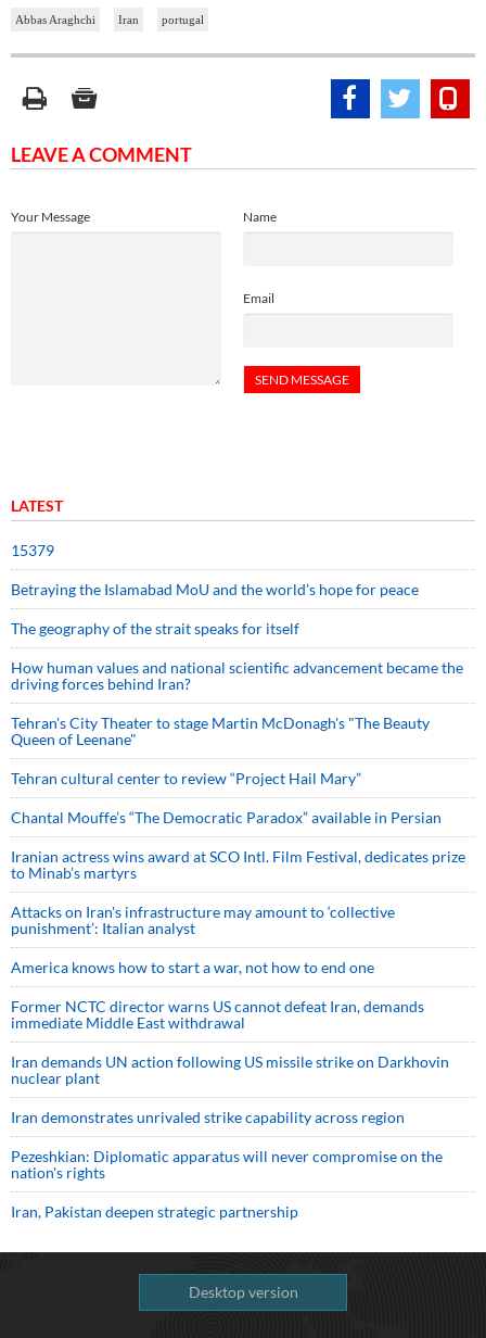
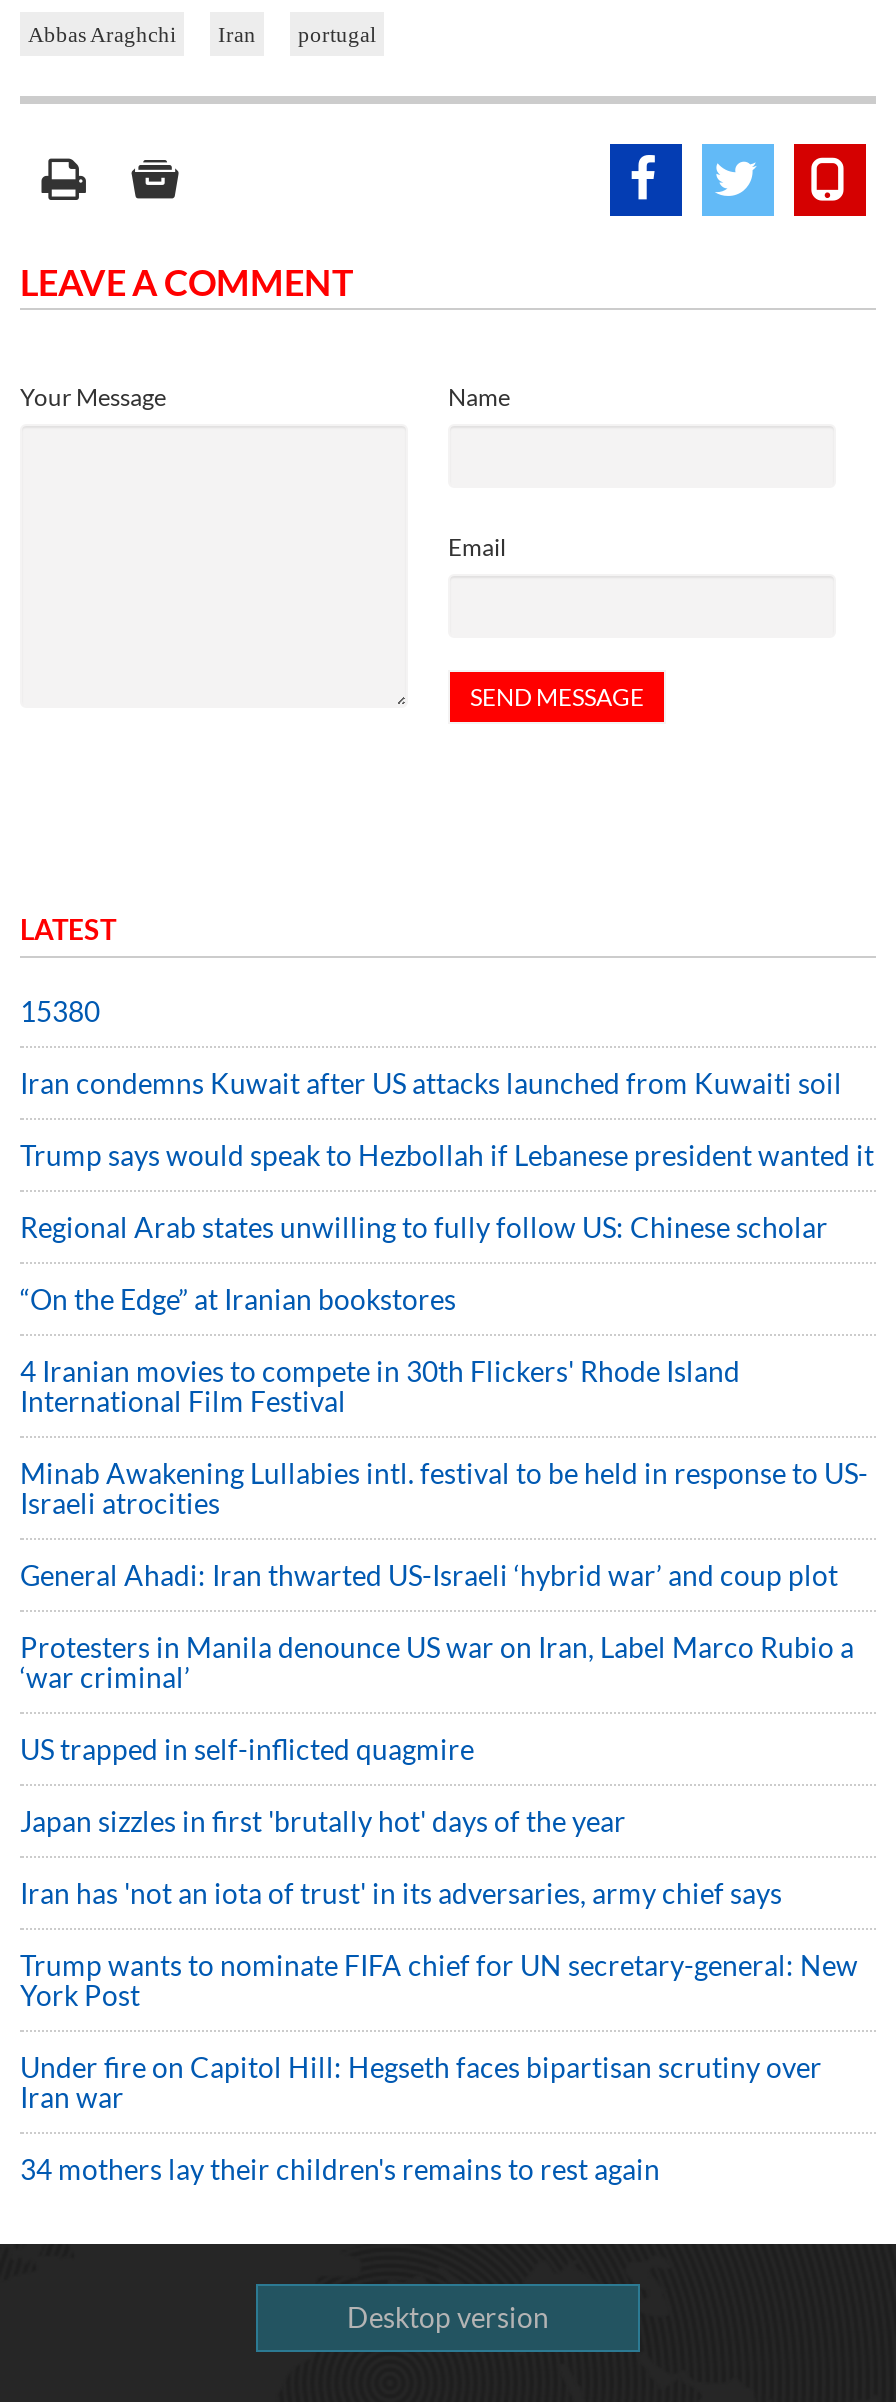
- 15379
+ 15380

- Betraying the Islamabad MoU and the world’s hope for peace
+ Iran condemns Kuwait after US attacks launched from Kuwaiti soil

- The geography of the strait speaks for itself
+ Trump says would speak to Hezbollah if Lebanese president wanted it

- How human values and national scientific advancement became the
- driving forces behind Iran?
+ Regional Arab states unwilling to fully follow US: Chinese scholar

- Tehran's City Theater to stage Martin McDonagh's "The Beauty
- Queen of Leenane"
+ “On the Edge” at Iranian bookstores

- Tehran cultural center to review “Project Hail Mary”
+ 4 Iranian movies to compete in 30th Flickers' Rhode Island
+ International Film Festival

- Chantal Mouffe’s “The Democratic Paradox” available in Persian
+ Minab Awakening Lullabies intl. festival to be held in response to US-
+ Israeli atrocities

- Iranian actress wins award at SCO Intl. Film Festival, dedicates prize
- to Minab’s martyrs
+ General Ahadi: Iran thwarted US-Israeli ‘hybrid war’ and coup plot

- Attacks on Iran's infrastructure may amount to ‘collective
- punishment’: Italian analyst
+ Protesters in Manila denounce US war on Iran, Label Marco Rubio a
+ ‘war criminal’

- America knows how to start a war, not how to end one
+ US trapped in self-inflicted quagmire

- Former NCTC director warns US cannot defeat Iran, demands
- immediate Middle East withdrawal
+ Japan sizzles in first 'brutally hot' days of the year

- Iran demands UN action following US missile strike on Darkhovin
- nuclear plant
+ Iran has 'not an iota of trust' in its adversaries, army chief says

- Iran demonstrates unrivaled strike capability across region
+ Trump wants to nominate FIFA chief for UN secretary-general: New
+ York Post

- Pezeshkian: Diplomatic apparatus will never compromise on the
- nation's rights
+ Under fire on Capitol Hill: Hegseth faces bipartisan scrutiny over
+ Iran war

- Iran, Pakistan deepen strategic partnership
+ 34 mothers lay their children's remains to rest again
